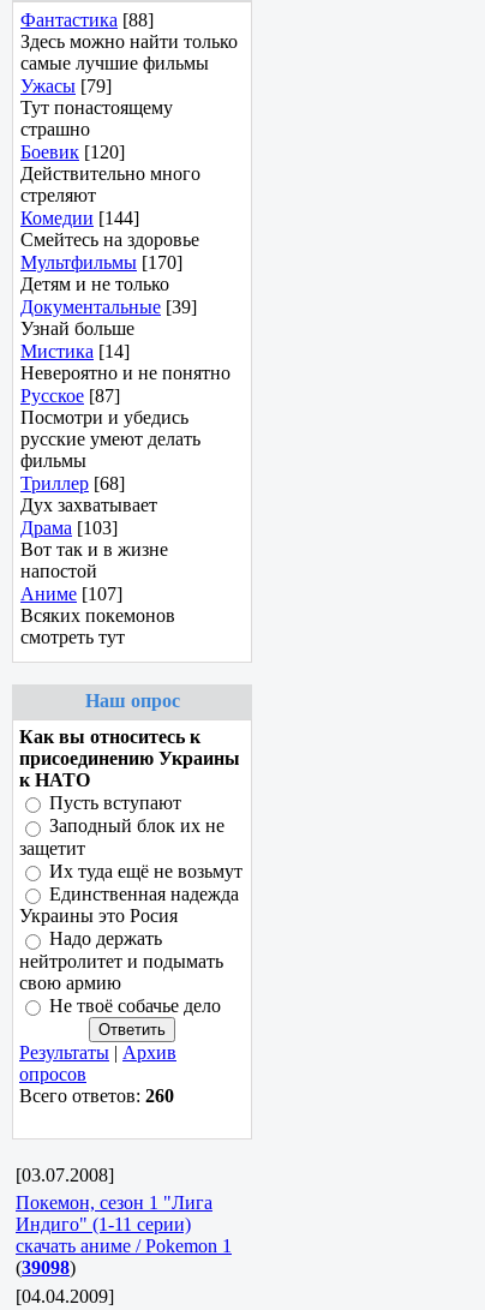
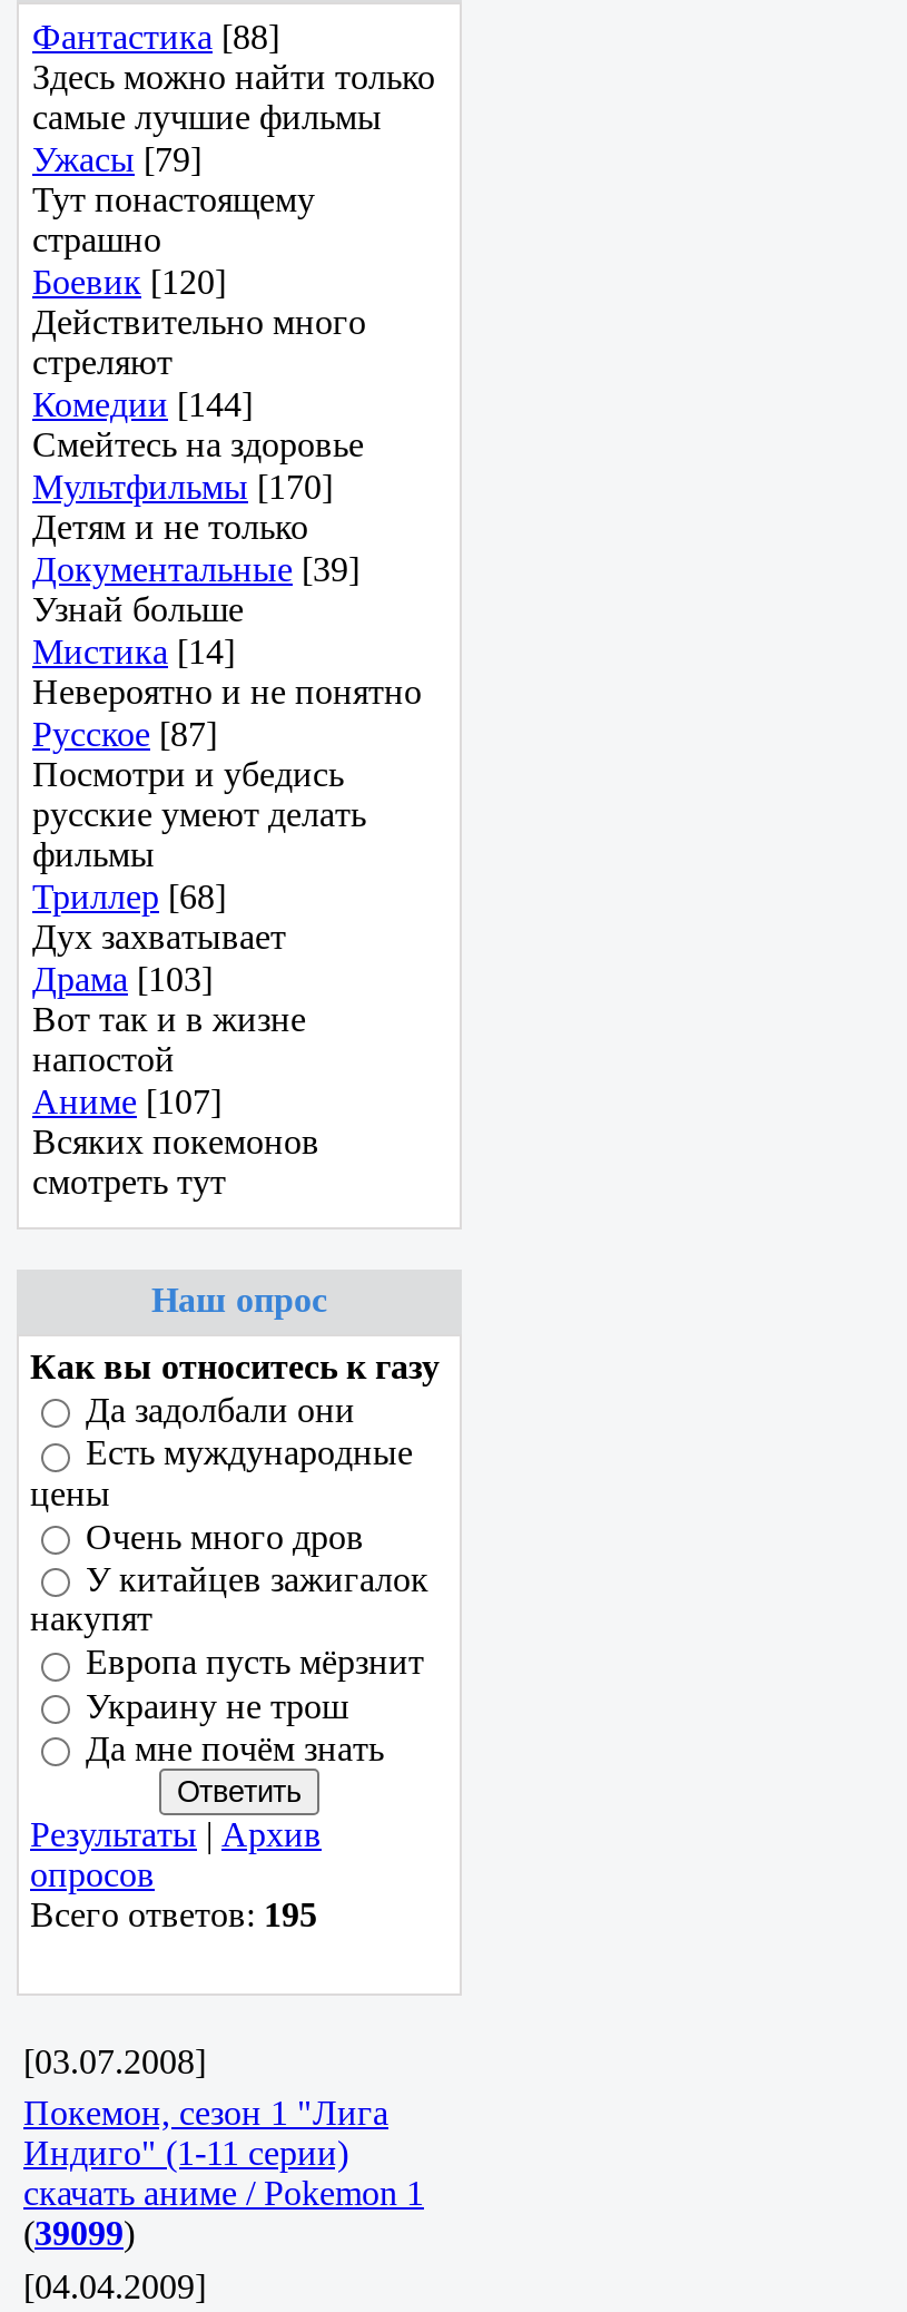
- Как вы относитесь к
- присоединению Украины
- к НАТО
- Пусть вступают
- Заподный блок их не
- защетит
- Их туда ещё не возьмут
- Единственная надежда
- Украины это Росия
- Надо держать
- нейтролитет и подымать
- свою армию
- Не твоё собачье дело
+ Как вы относитесь к газу
+ Да задолбали они
+ Есть муждународные
+ цены
+ Очень много дров
+ У китайцев зажигалок
+ накупят
+ Европа пусть мёрзнит
+ Украину не трош
+ Да мне почём знать

- Всего ответов: 260
+ Всего ответов: 195

- (39098)
+ (39099)
